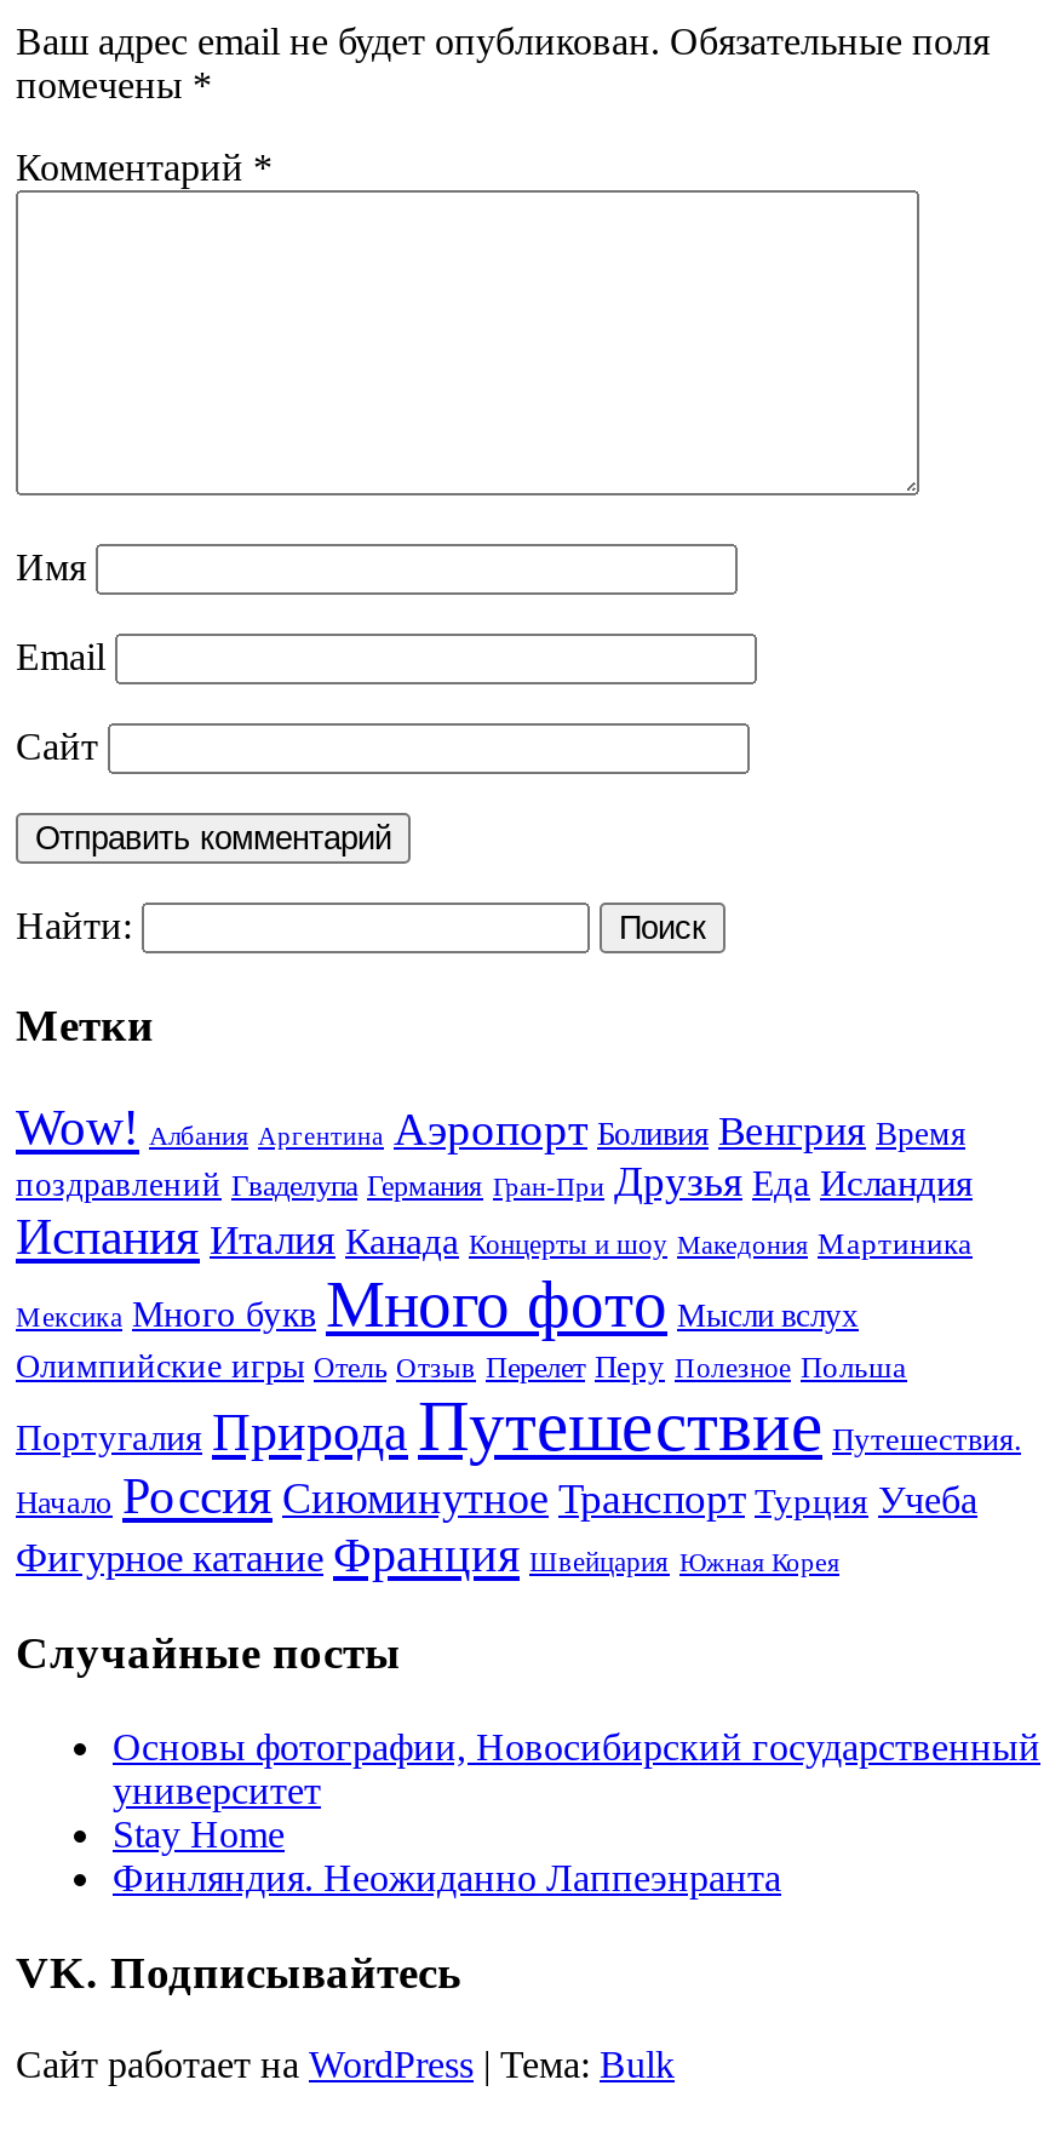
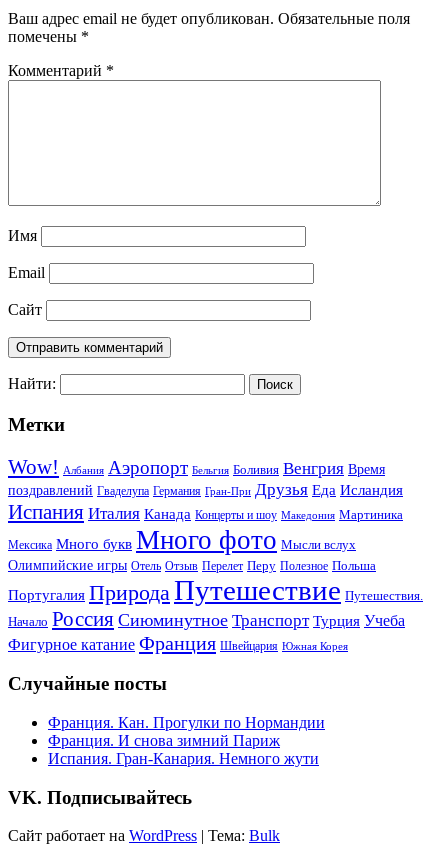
- Wow! Албания Аргентина Аэропорт Боливия Венгрия Время
+ Wow! Албания Аэропорт Бельгия Боливия Венгрия Время

- Основы фотографии, Новосибирский государственный
- университет
- Stay Home
- Финляндия. Неожиданно Лаппеэнранта
+ Франция. Кан. Прогулки по Нормандии
+ Франция. И снова зимний Париж
+ Испания. Гран-Канария. Немного жути
